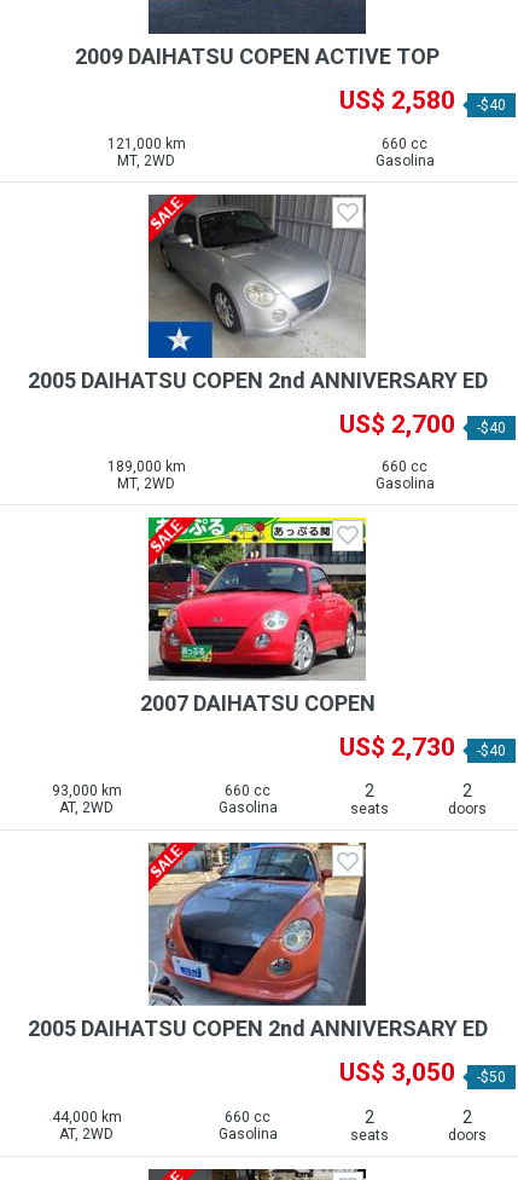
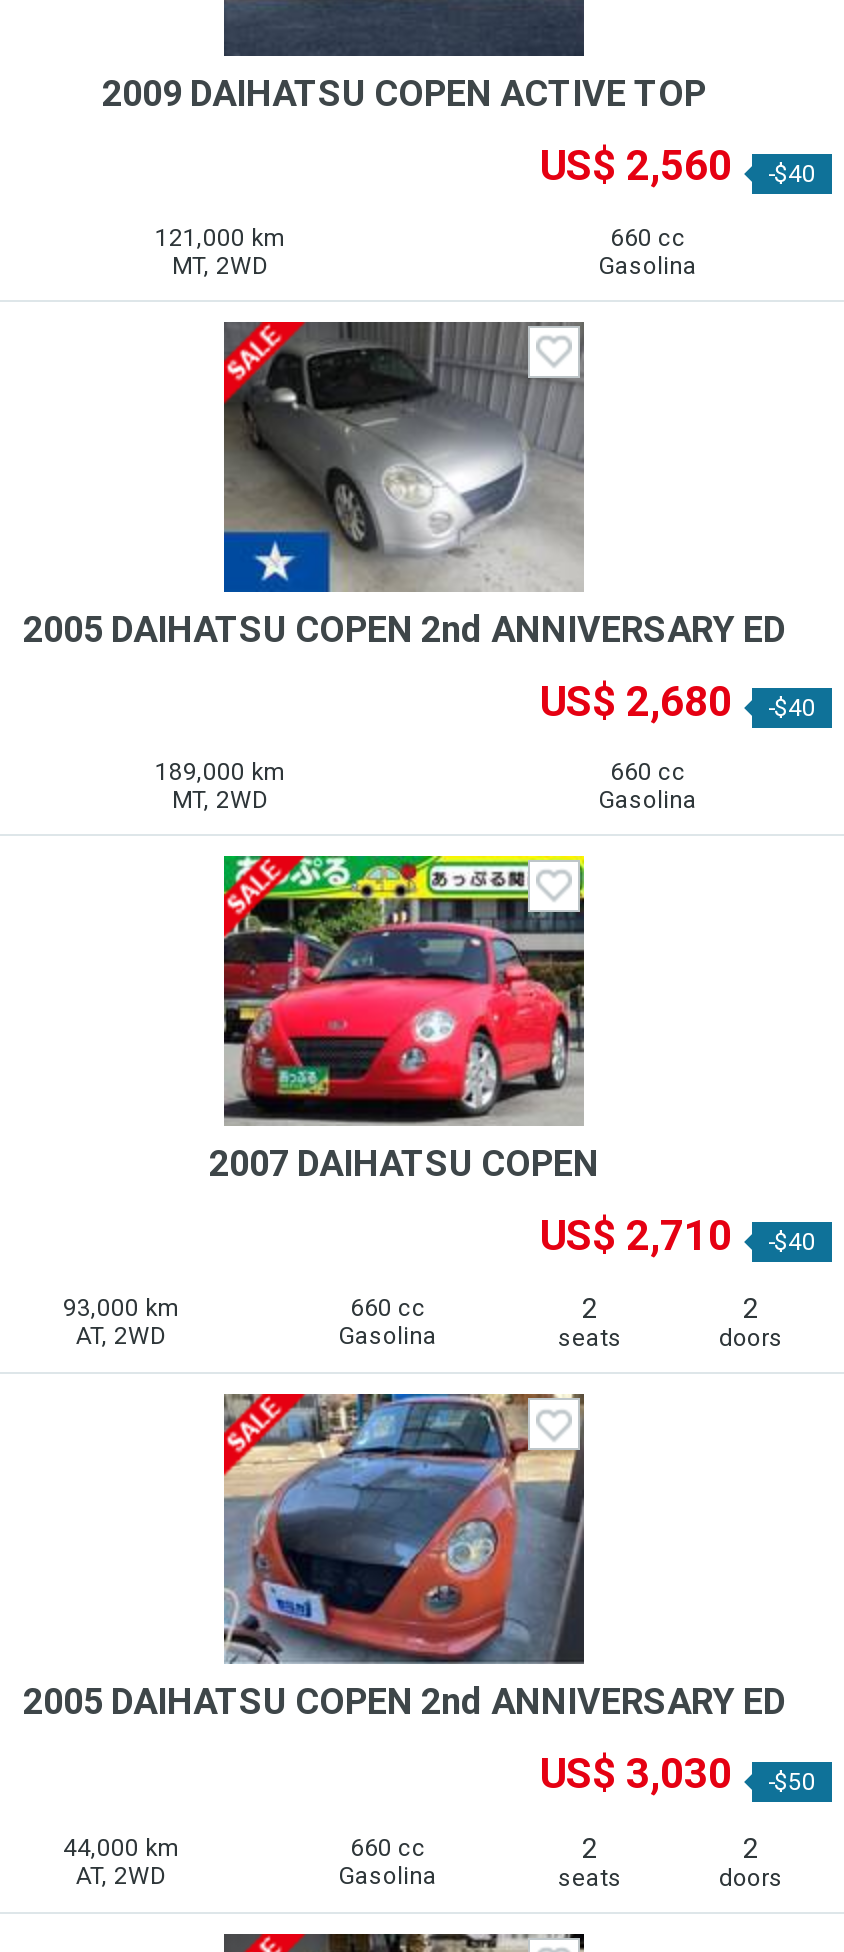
- US$ 2,580 -$40
+ US$ 2,560 -$40

- US$ 2,700 -$40
+ US$ 2,680 -$40

- US$ 2,730 -$40
+ US$ 2,710 -$40

- US$ 3,050 -$50
+ US$ 3,030 -$50
